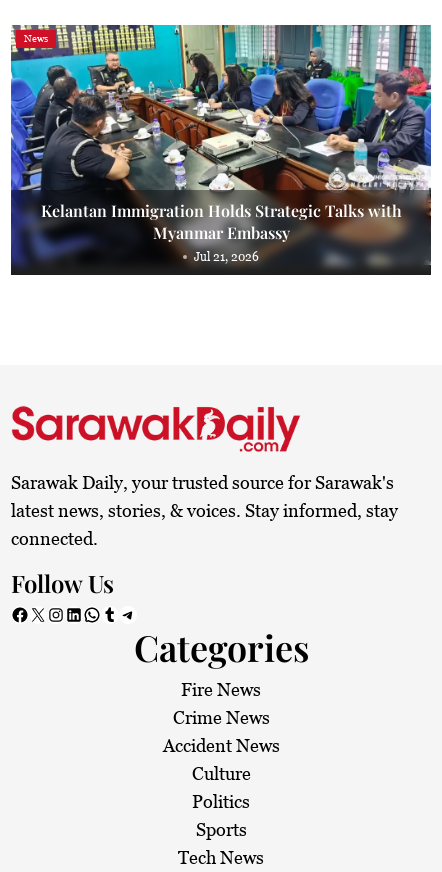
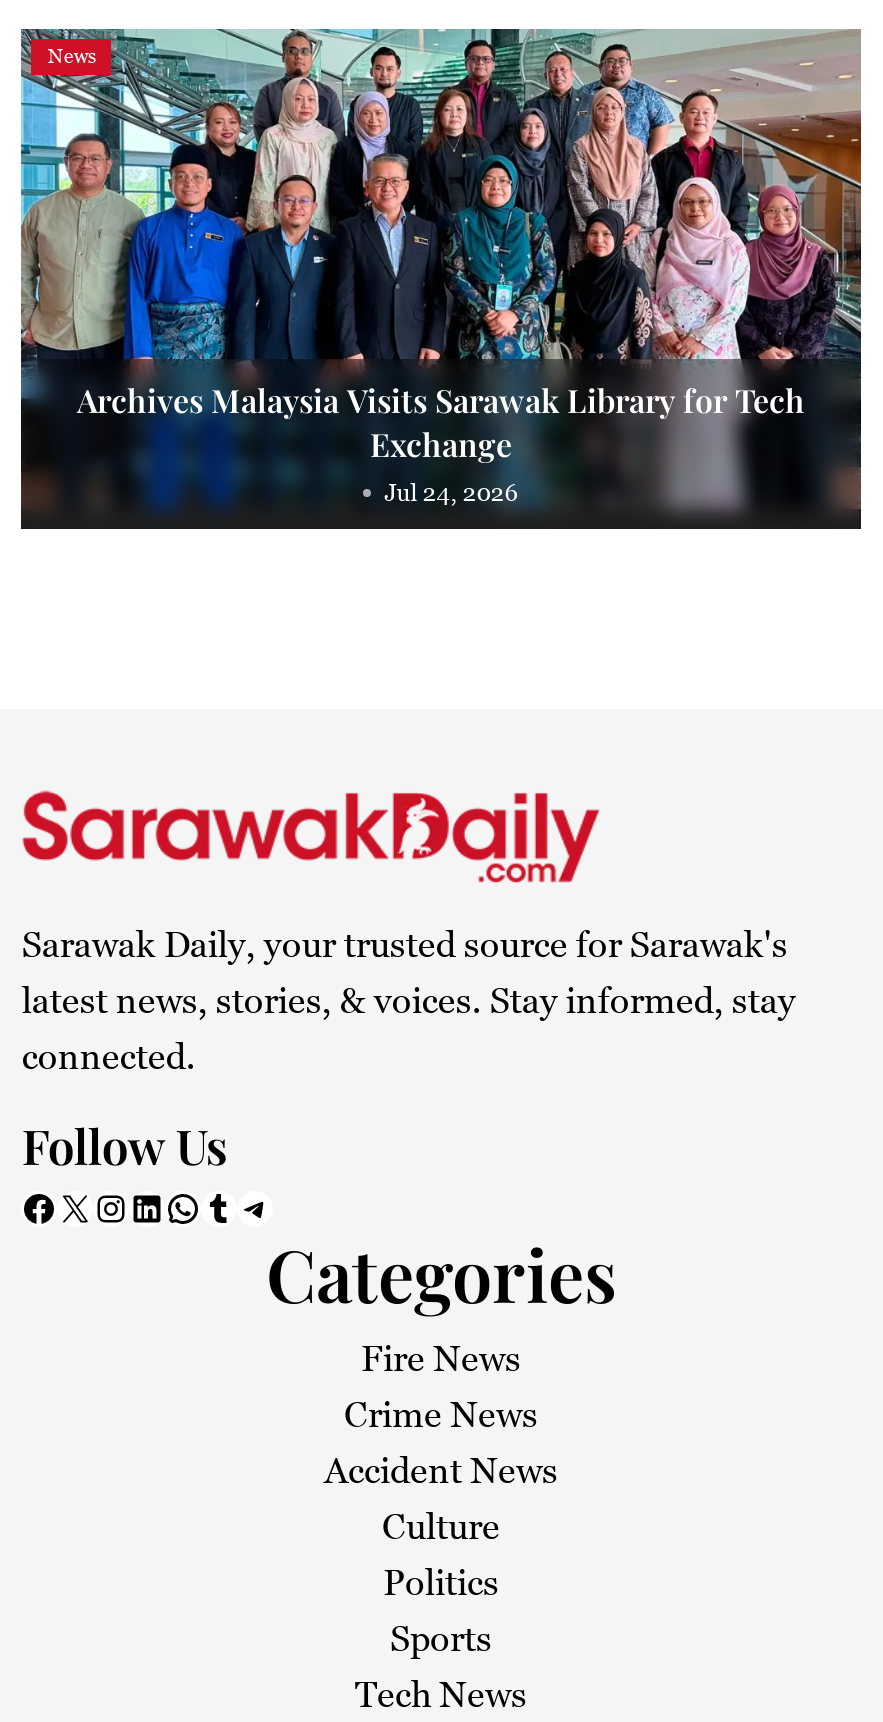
- [image]
- Kelantan Immigration Holds Strategic Talks with
- Myanmar Embassy
- Jul 21, 2026
+ [image]
+ Archives Malaysia Visits Sarawak Library for Tech
+ Exchange
+ Jul 24, 2026
